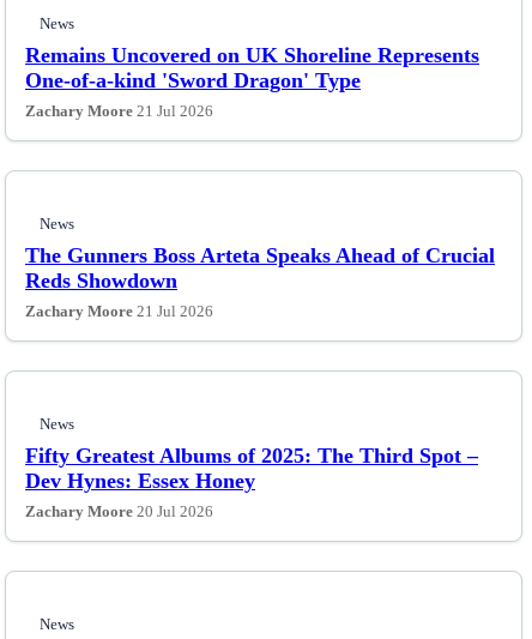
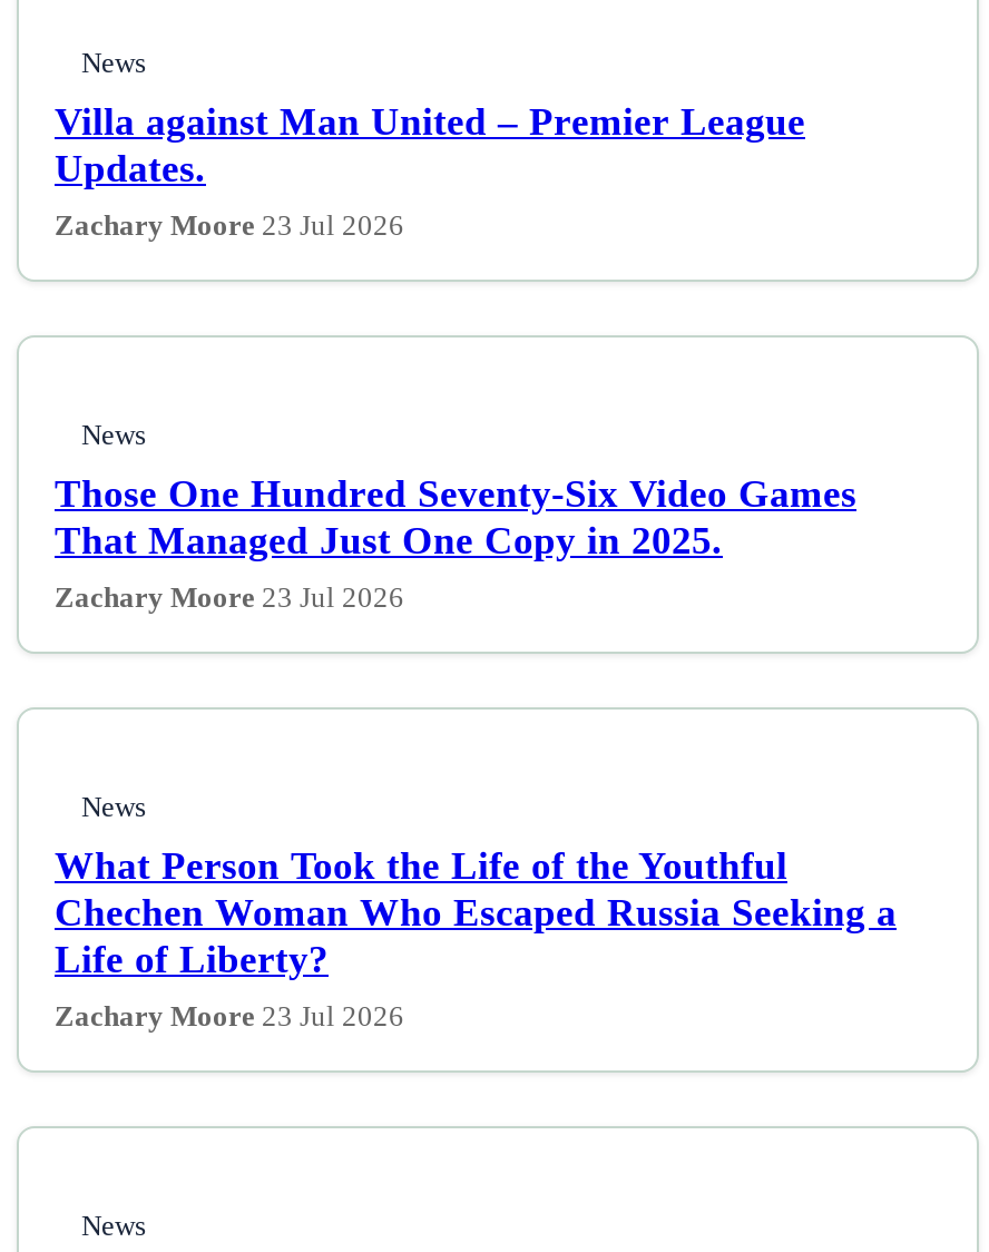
- Remains Uncovered on UK Shoreline Represents
- One-of-a-kind 'Sword Dragon' Type
- Zachary Moore 21 Jul 2026
+ Villa against Man United – Premier League
+ Updates.
+ Zachary Moore 23 Jul 2026

- The Gunners Boss Arteta Speaks Ahead of Crucial
- Reds Showdown
- Zachary Moore 21 Jul 2026
+ Those One Hundred Seventy-Six Video Games
+ That Managed Just One Copy in 2025.
+ Zachary Moore 23 Jul 2026

- Fifty Greatest Albums of 2025: The Third Spot –
- Dev Hynes: Essex Honey
- Zachary Moore 20 Jul 2026
+ What Person Took the Life of the Youthful
+ Chechen Woman Who Escaped Russia Seeking a
+ Life of Liberty?
+ Zachary Moore 23 Jul 2026
